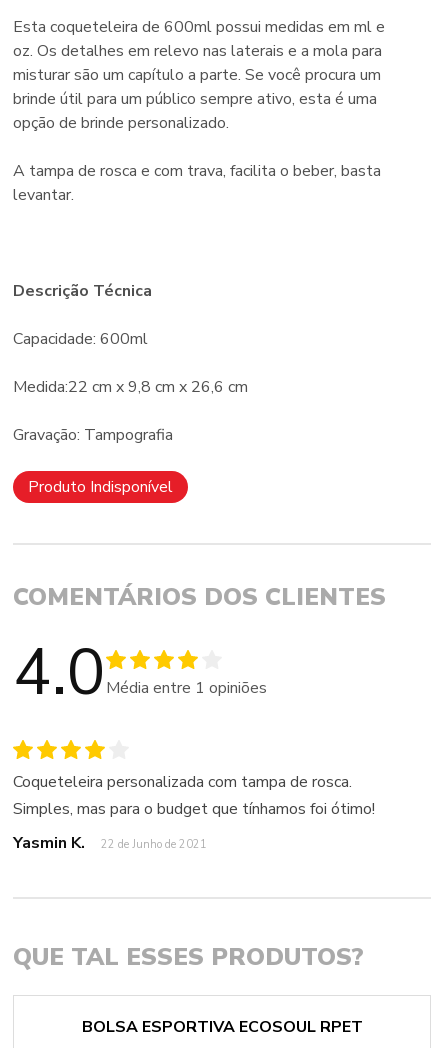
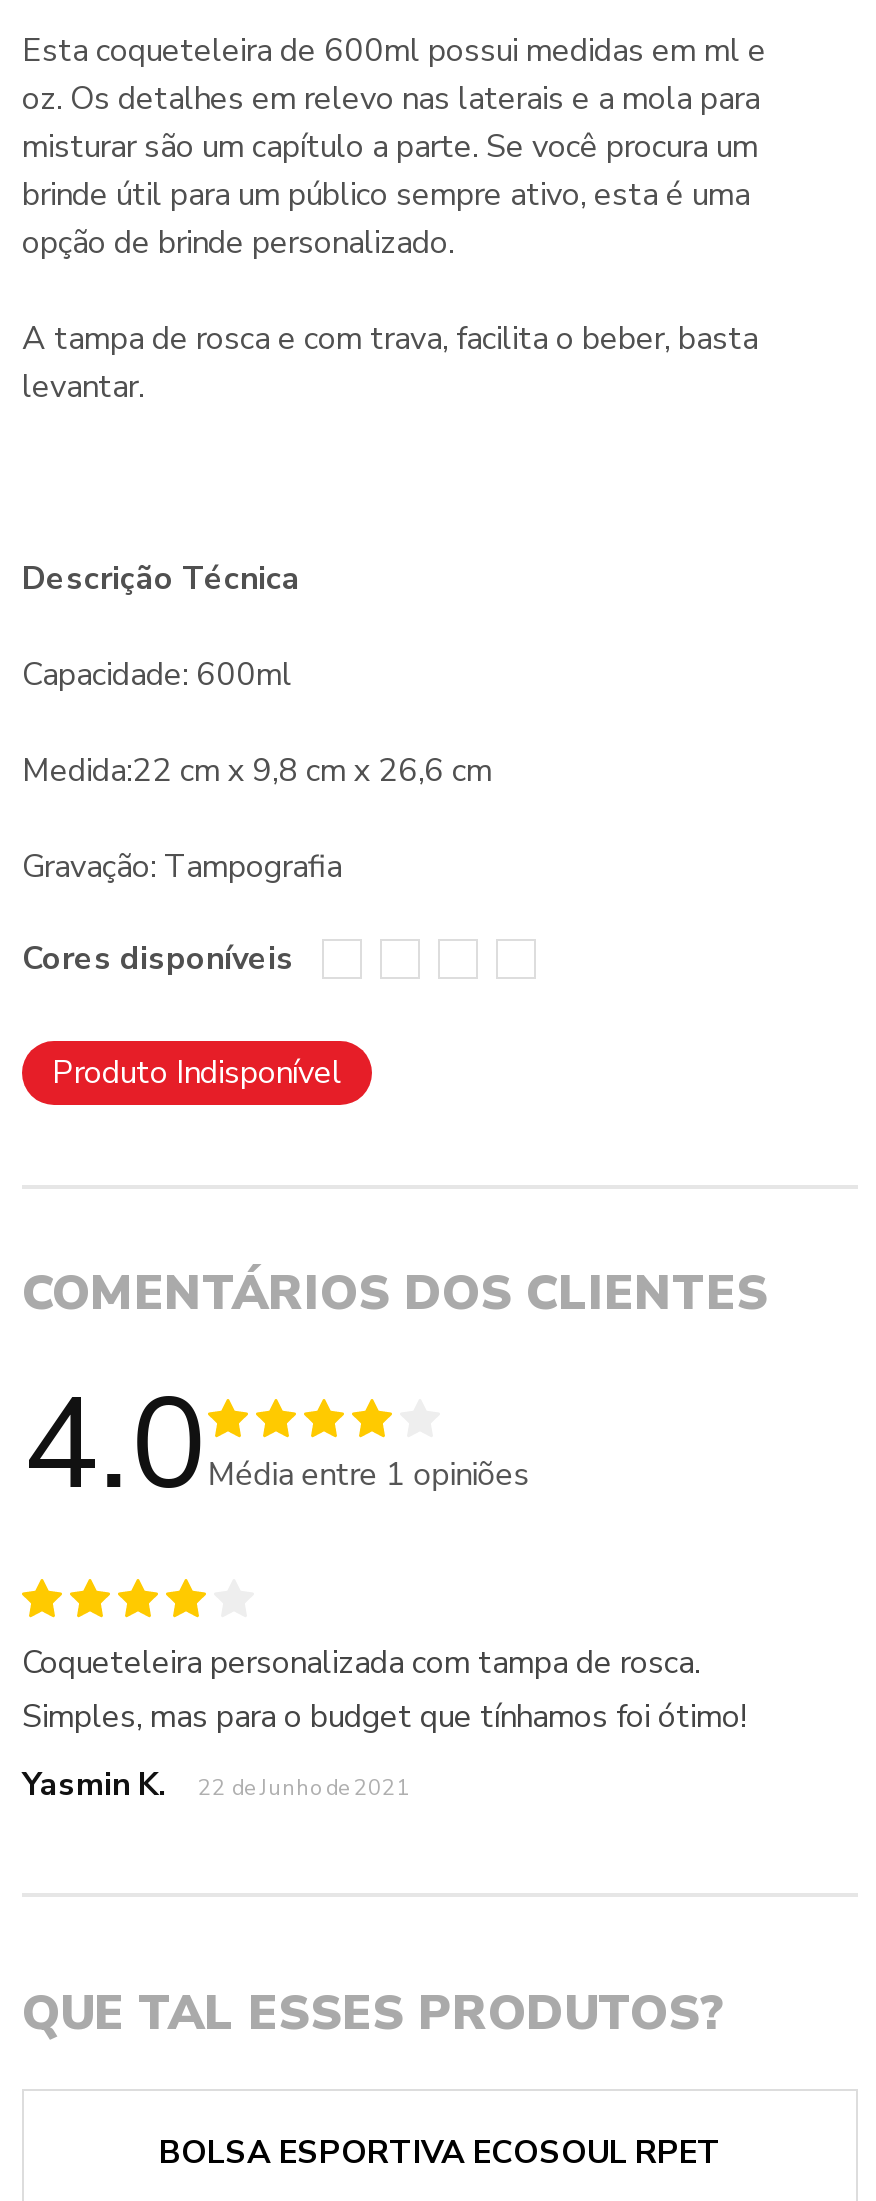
+ Cores disponíveis
